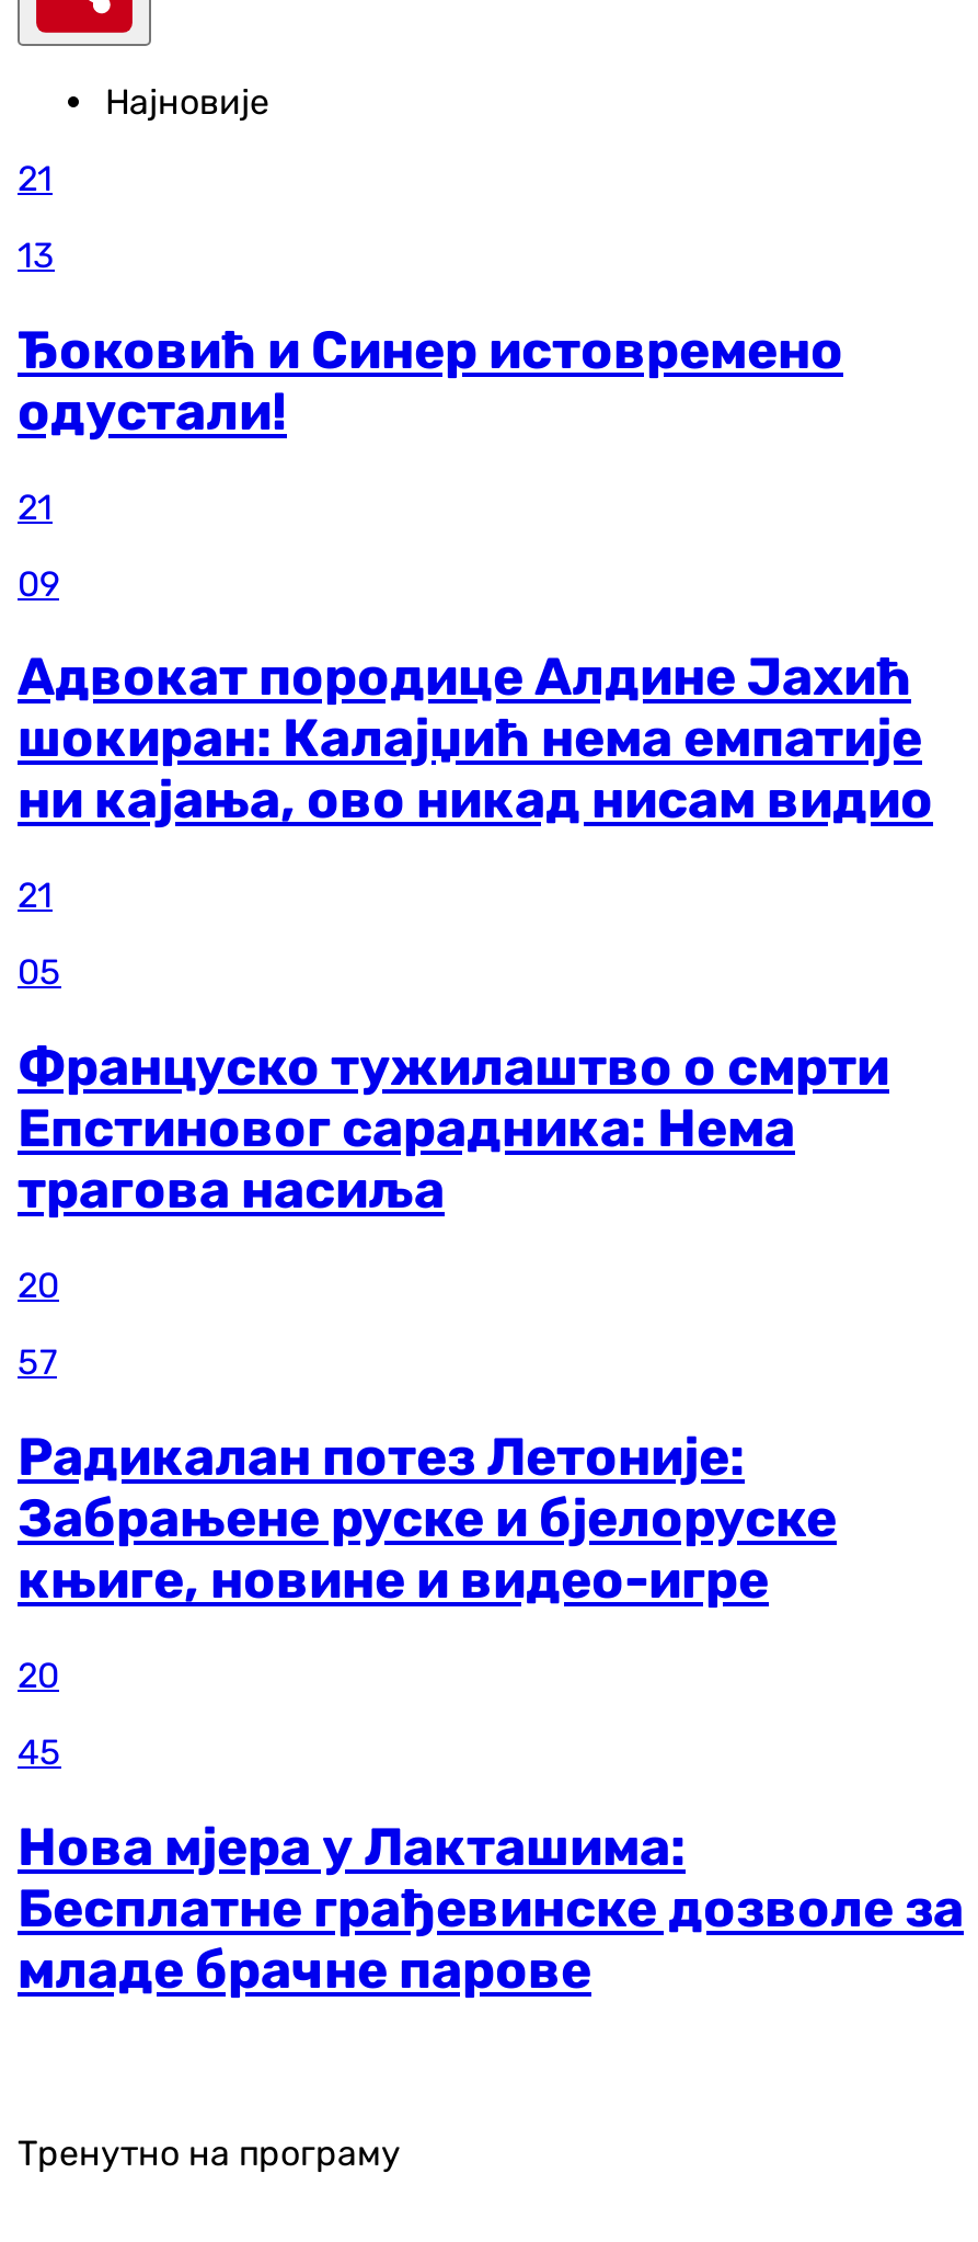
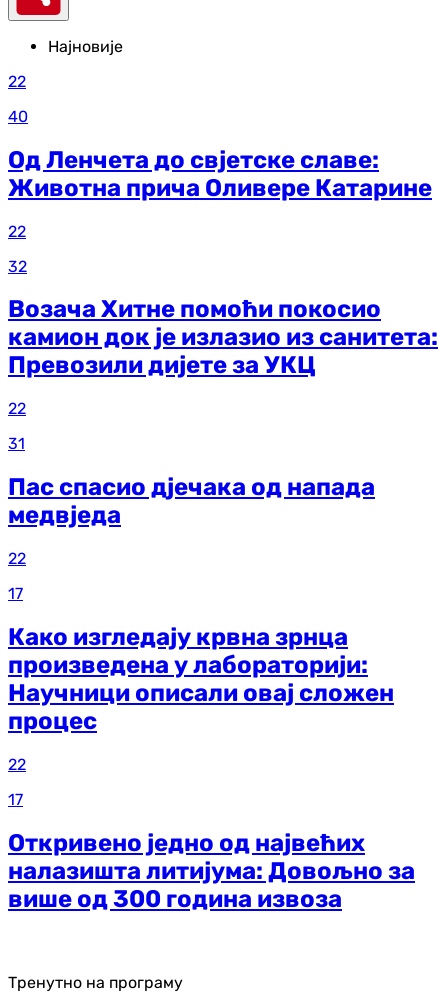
- 21
+ 22

- 13
+ 40

- Ђоковић и Синер истовремено
- одустали!
+ Од Ленчета до свјетске славе:
+ Животна прича Оливере Катарине

- 21
+ 22

- 09
+ 32

- Адвокат породице Алдине Јахић
- шокиран: Калајџић нема емпатије
- ни кајања, ово никад нисам видио
+ Возача Хитне помоћи покосио
+ камион док је излазио из санитета:
+ Превозили дијете за УКЦ

- 21
+ 22

- 05
+ 31

- Француско тужилаштво о смрти
- Епстиновог сарадника: Нема
- трагова насиља
+ Пас спасио дјечака од напада
+ медвједа

- 20
+ 22

- 57
+ 17

- Радикалан потез Летоније:
- Забрањене руске и бјелоруске
- књиге, новине и видео-игре
+ Како изгледају крвна зрнца
+ произведена у лабораторији:
+ Научници описали овај сложен
+ процес

- 20
+ 22

- 45
+ 17

- Нова мјера у Лакташима:
- Бесплатне грађевинске дозволе за
- младе брачне парове
+ Откривено једно од највећих
+ налазишта литијума: Довољно за
+ више од 300 година извоза
